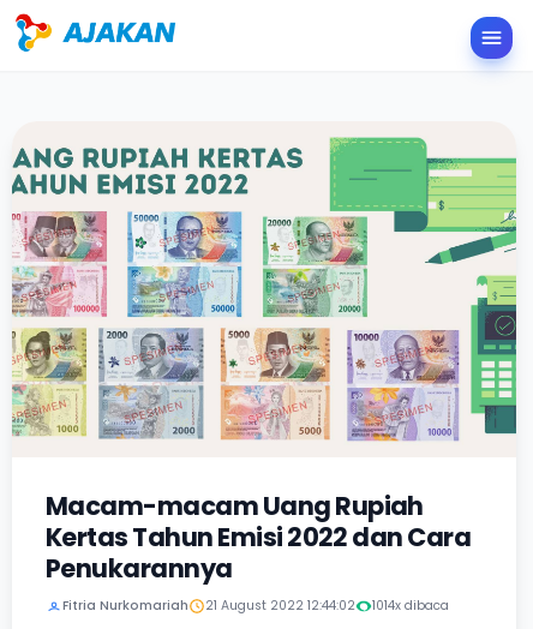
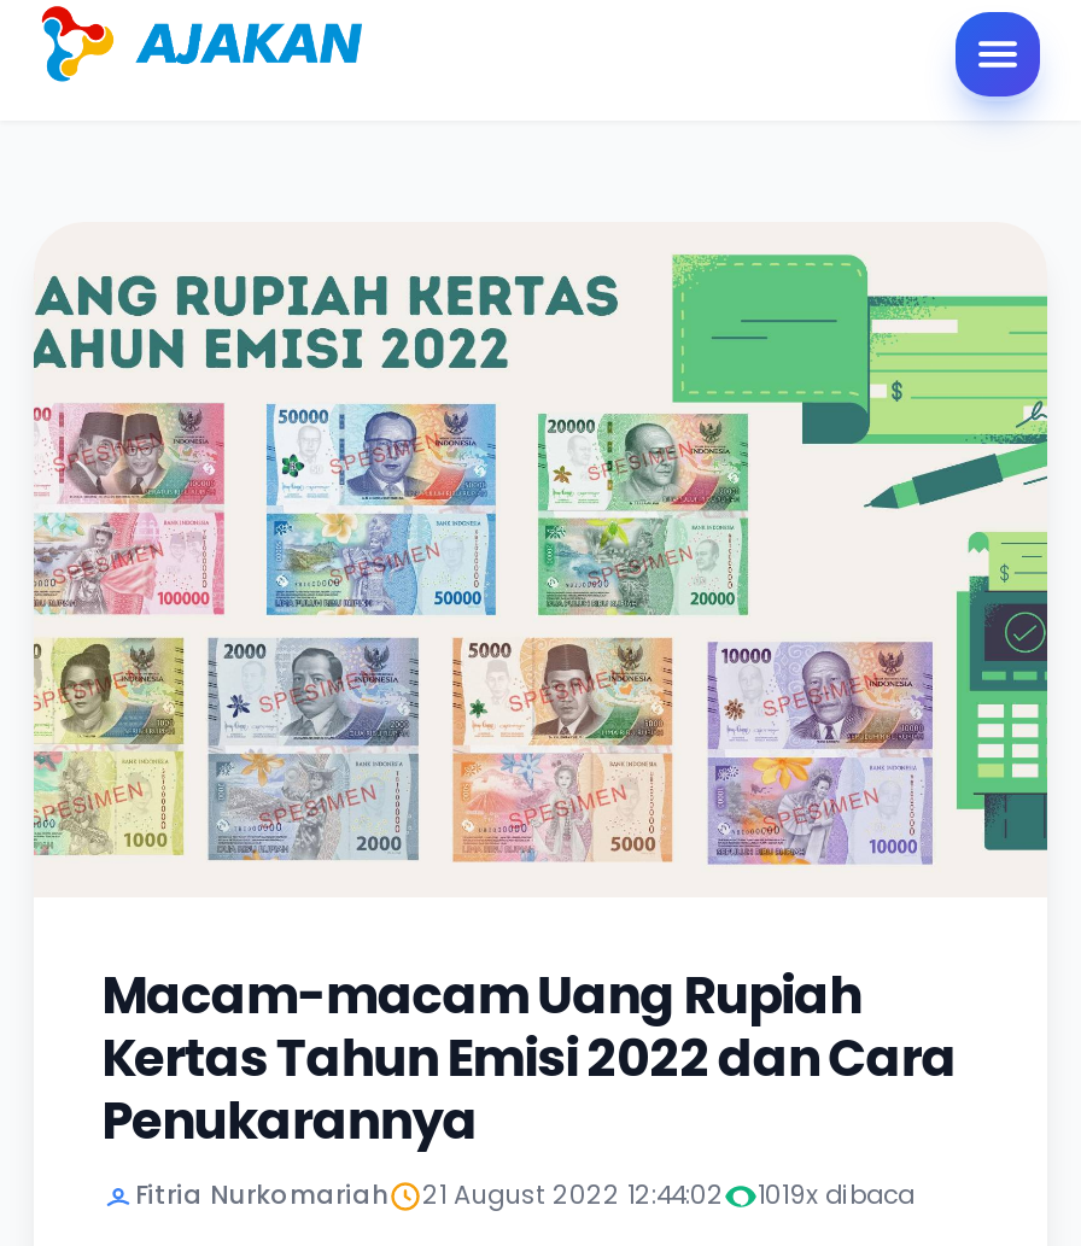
- Fitria Nurkomariah 21 August 2022 12:44:02 1014x dibaca
+ Fitria Nurkomariah 21 August 2022 12:44:02 1019x dibaca
